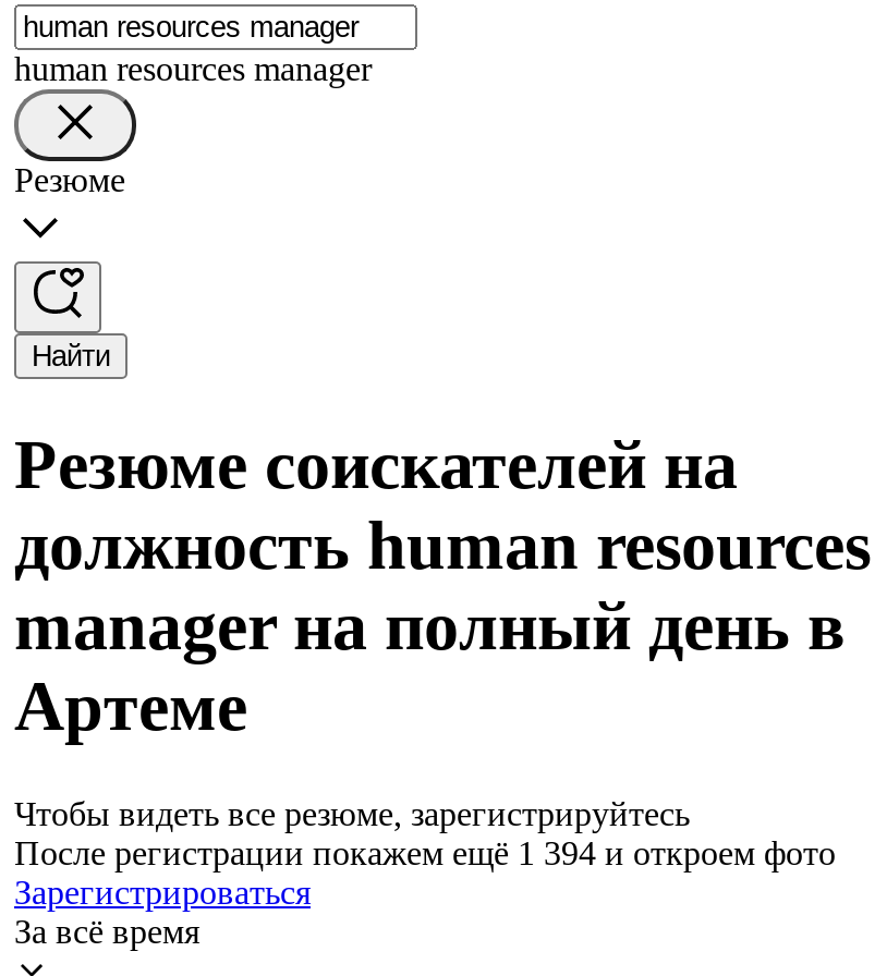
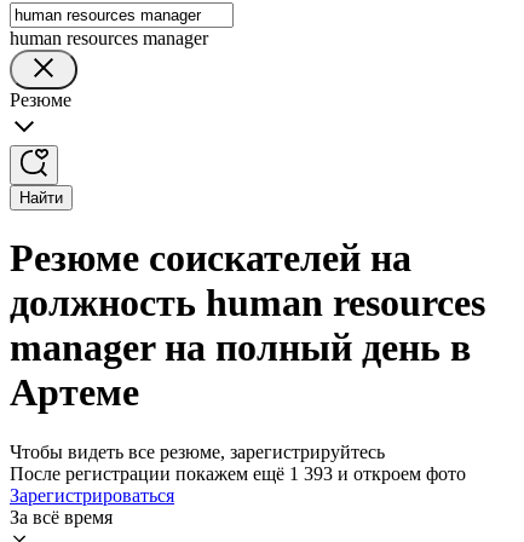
- После регистрации покажем ещё 1 394 и откроем фото
+ После регистрации покажем ещё 1 393 и откроем фото
